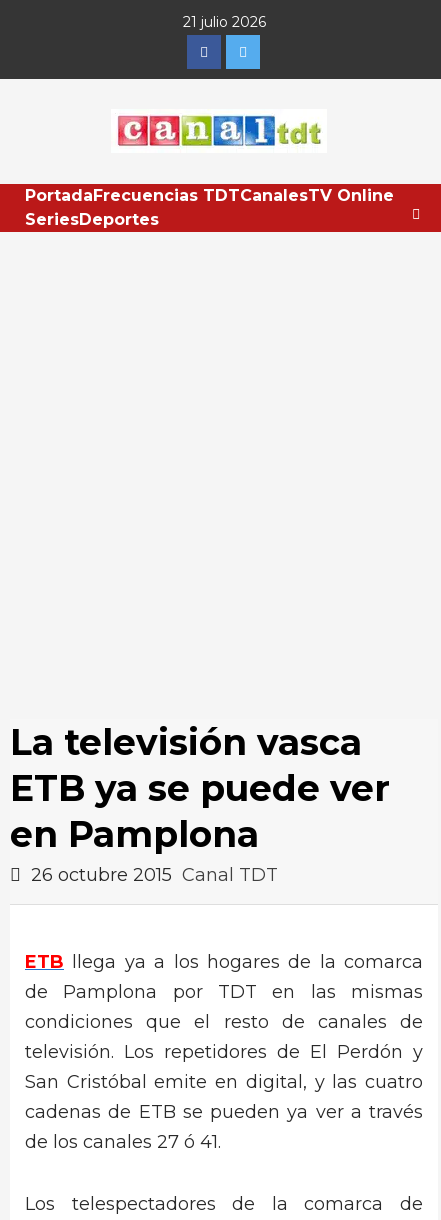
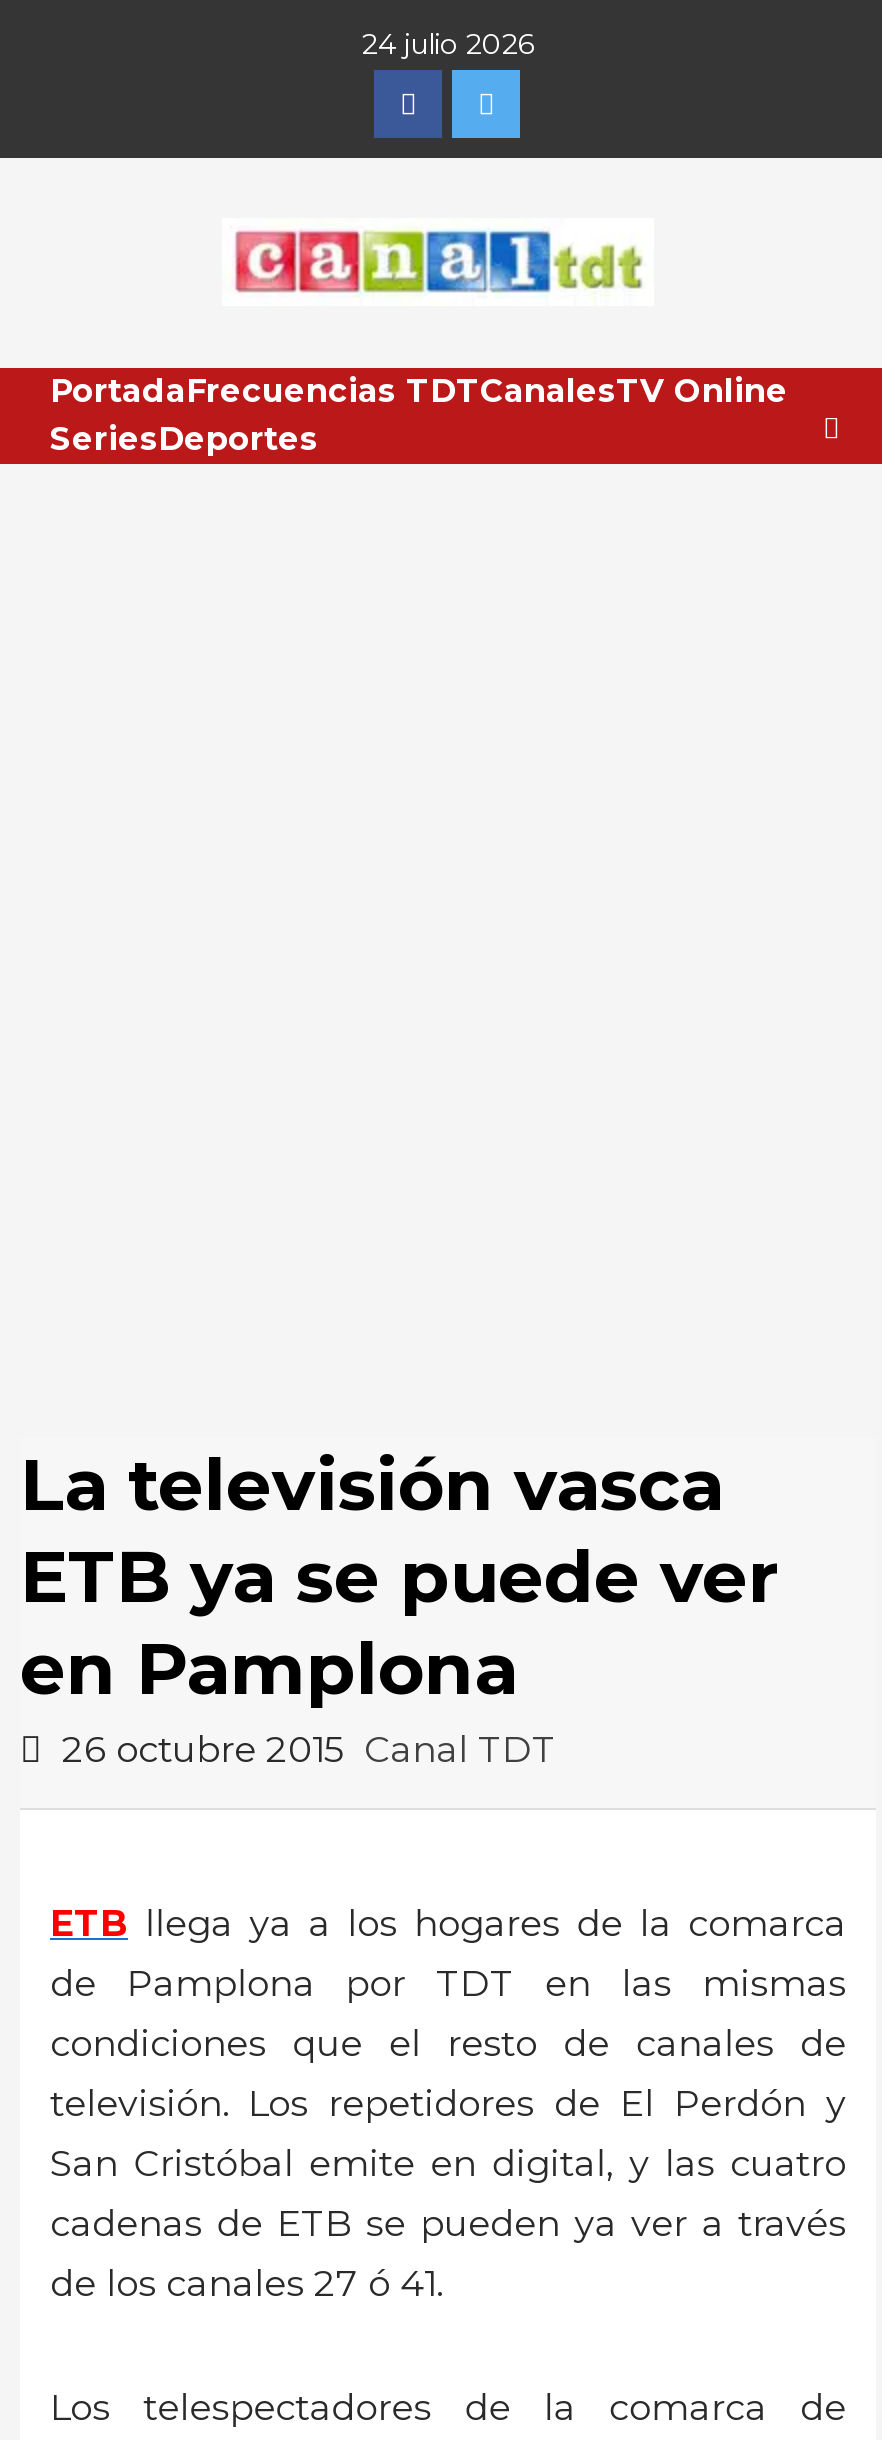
- 21 julio 2026
+ 24 julio 2026
